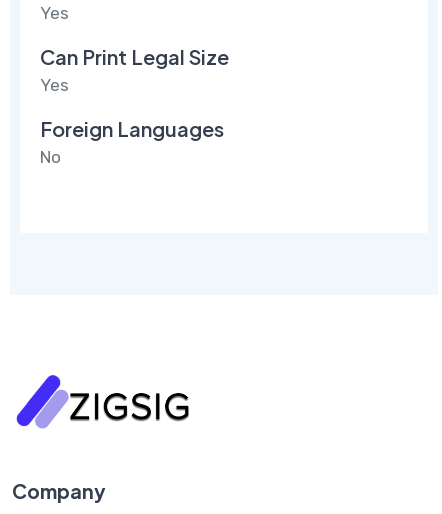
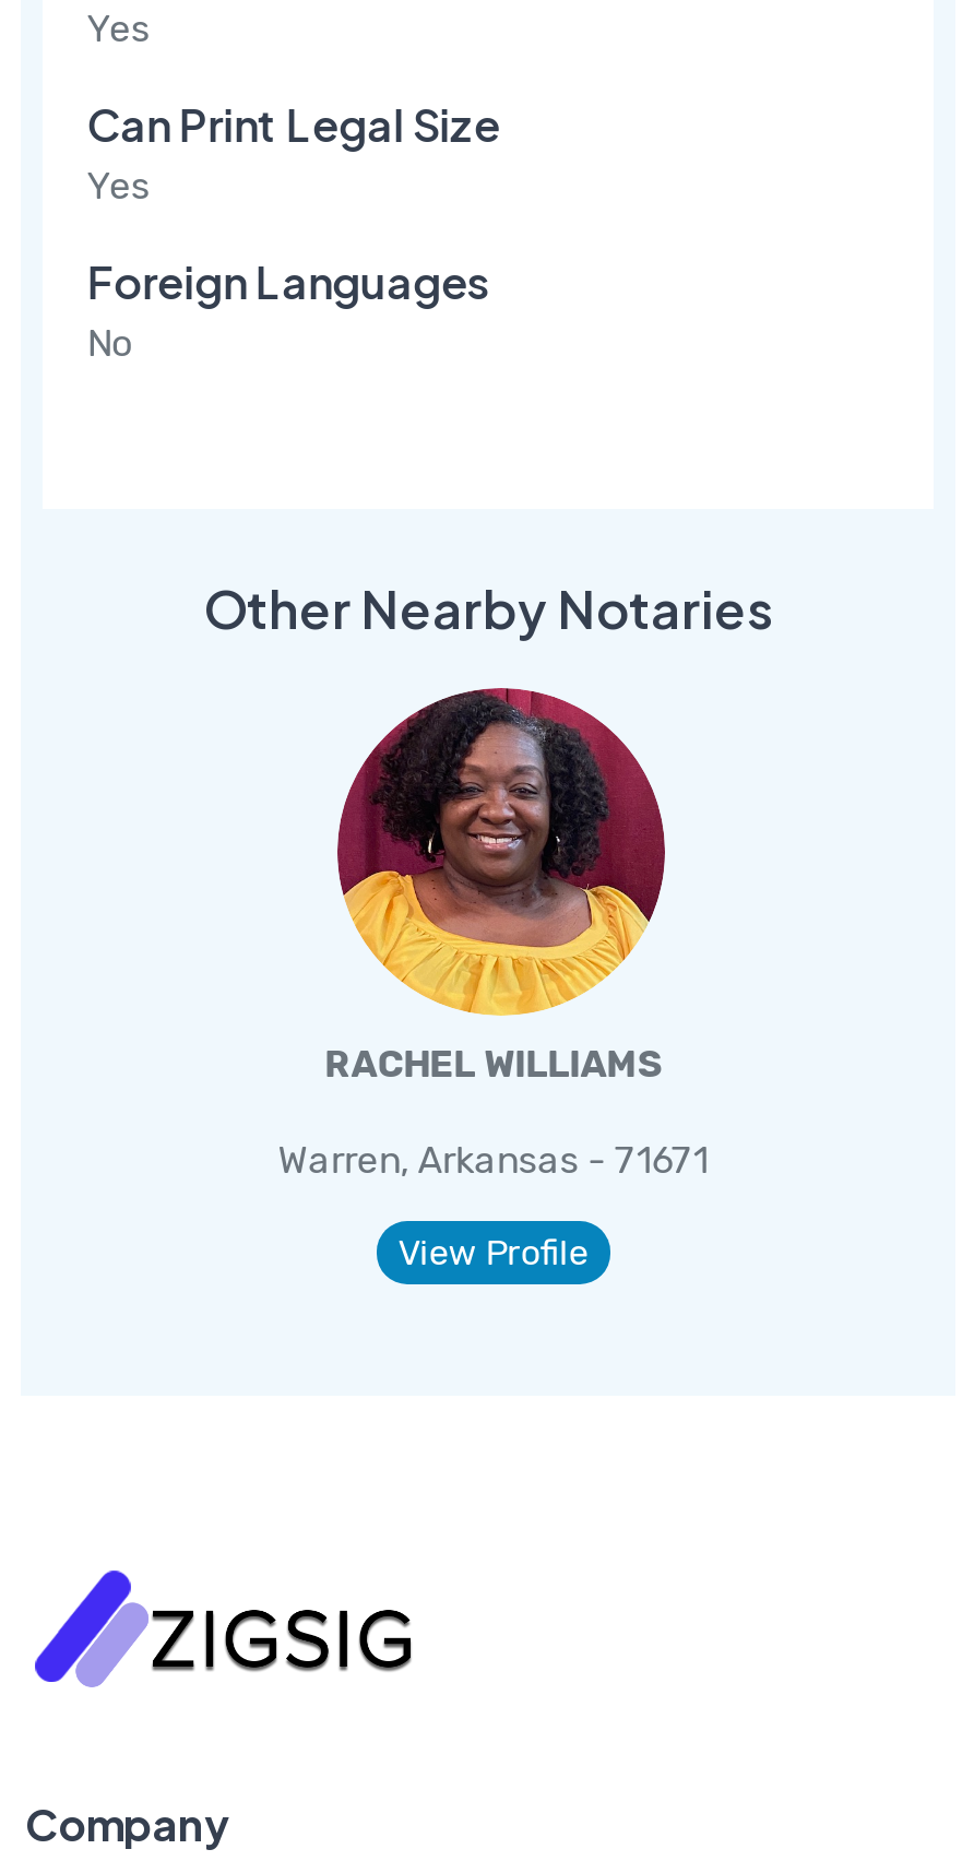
+ Other Nearby Notaries

+ [image]
+ RACHEL WILLIAMS
+ Warren, Arkansas - 71671
+ View Profile
